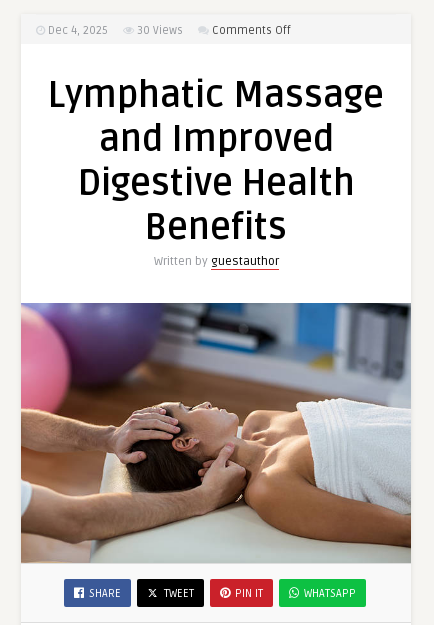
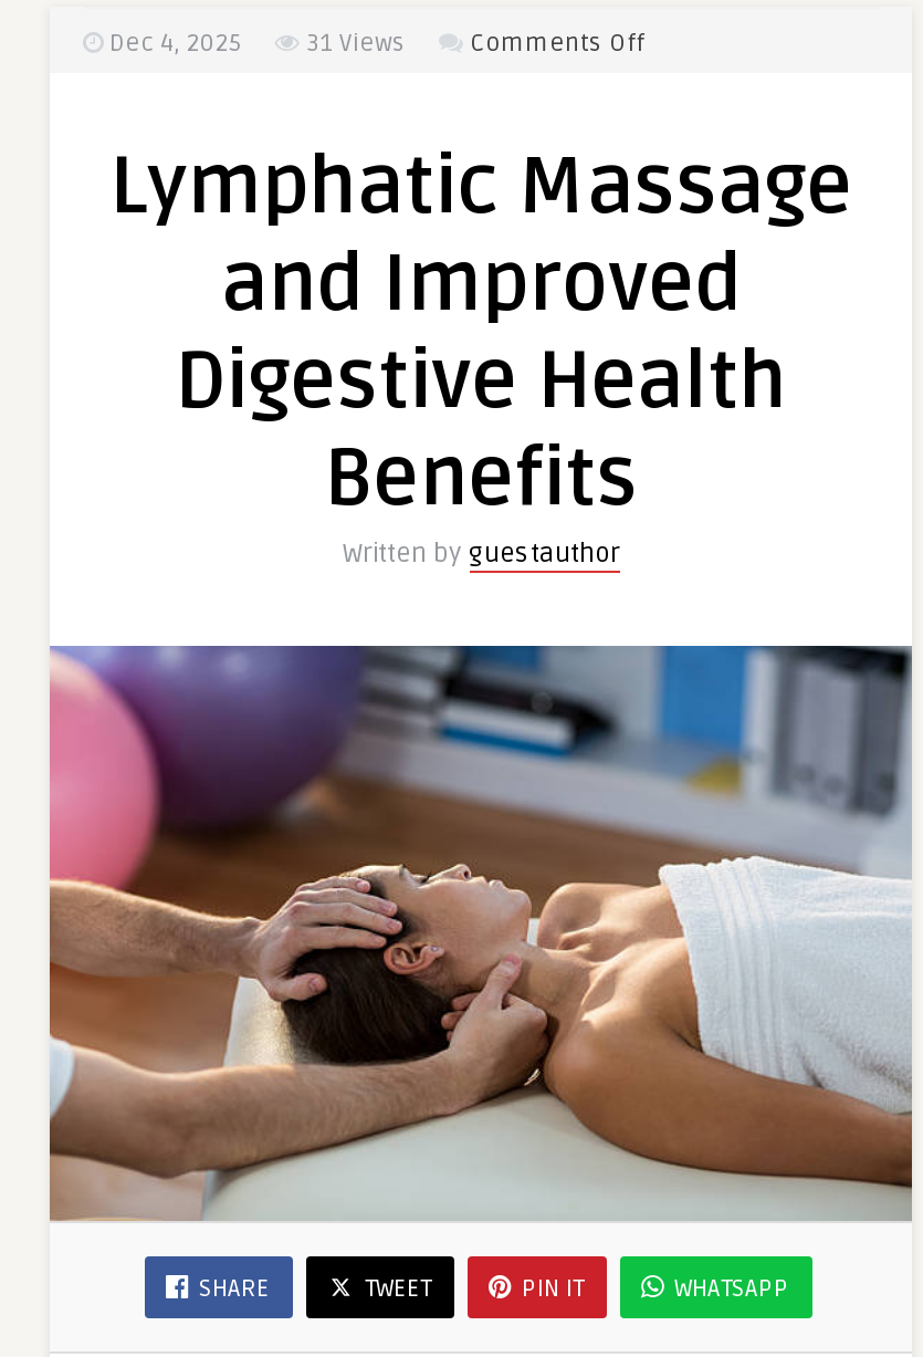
- Dec 4, 2025 30 Views
+ Dec 4, 2025 31 Views
